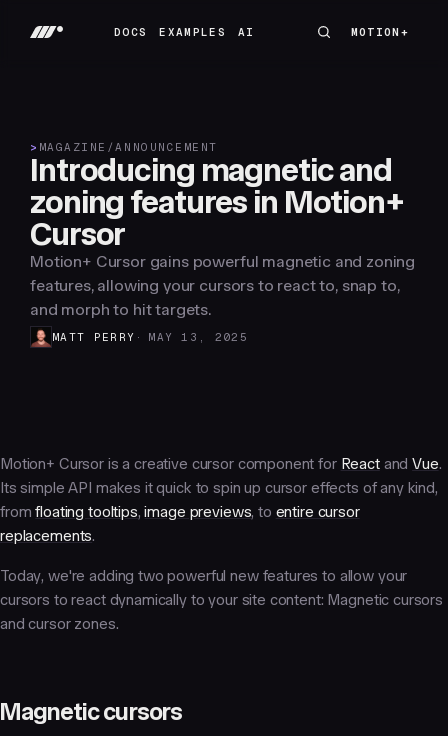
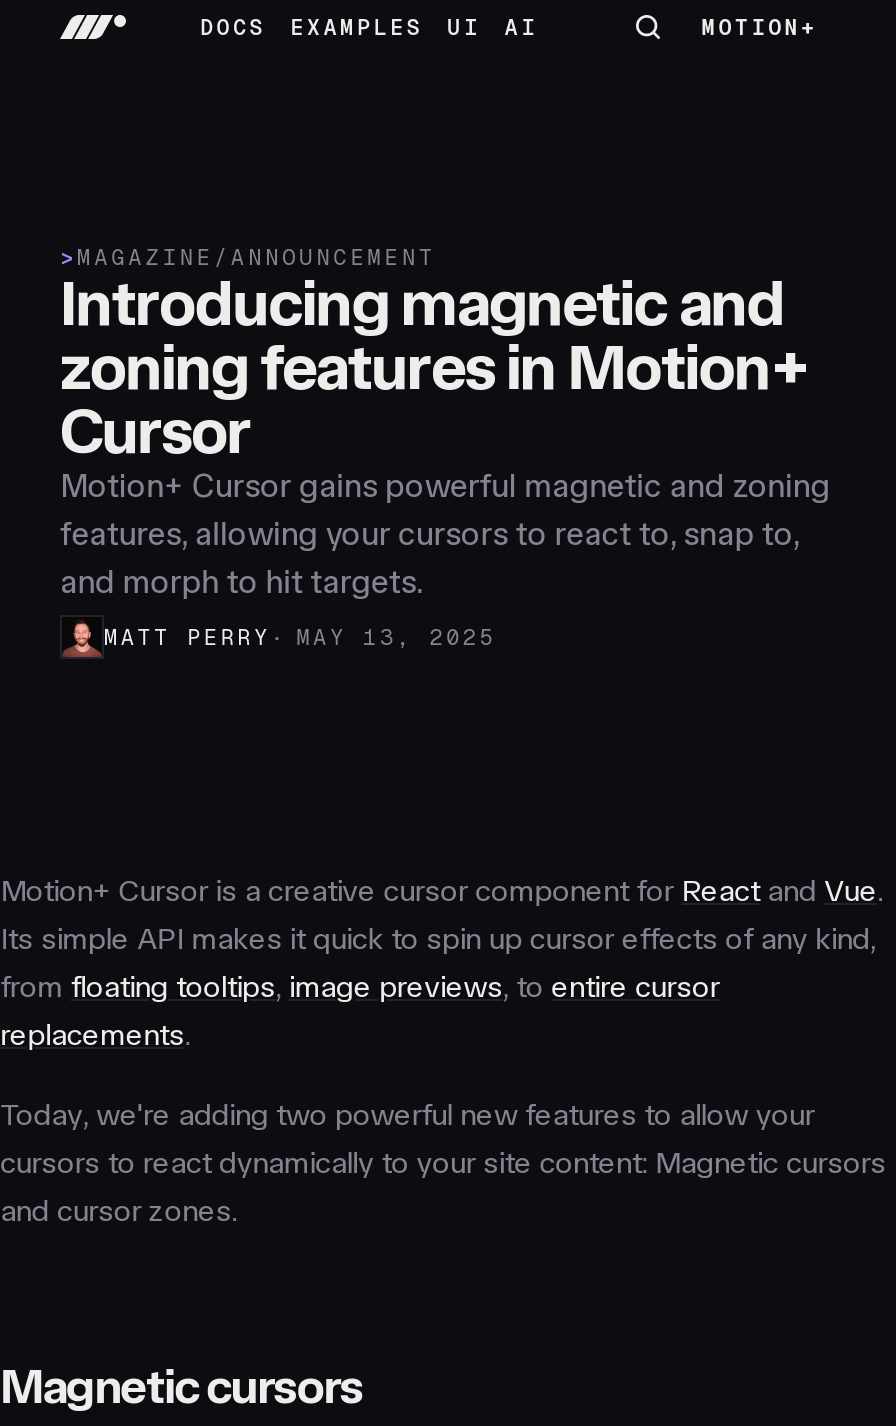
+ UI
